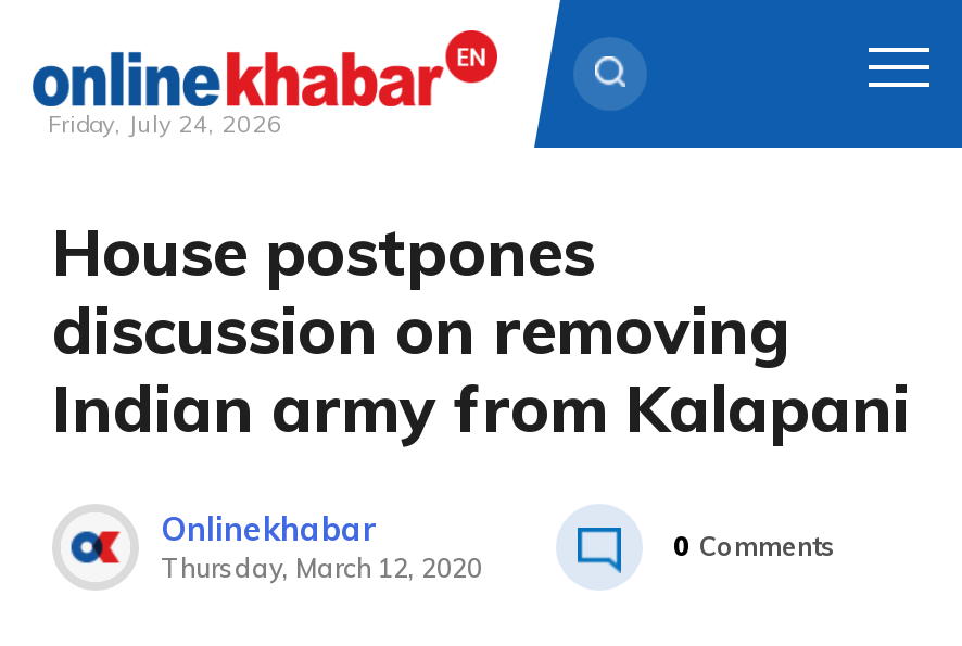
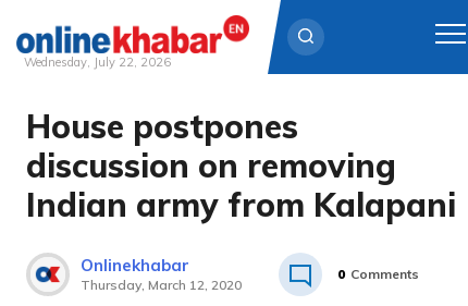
- Friday, July 24, 2026
+ Wednesday, July 22, 2026
